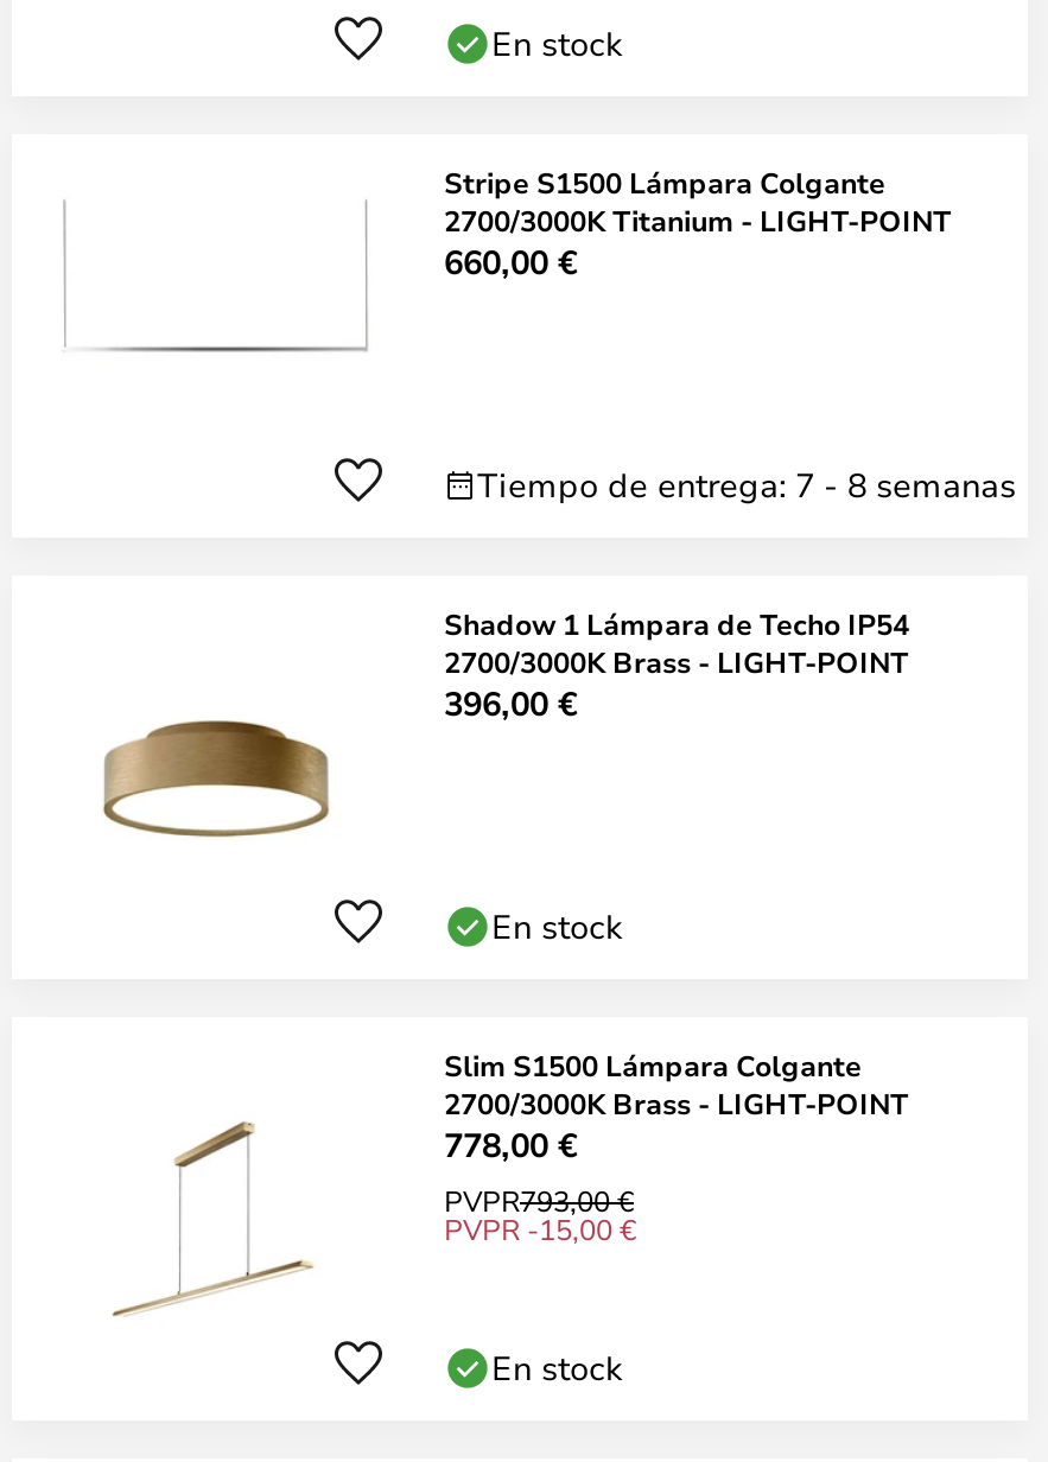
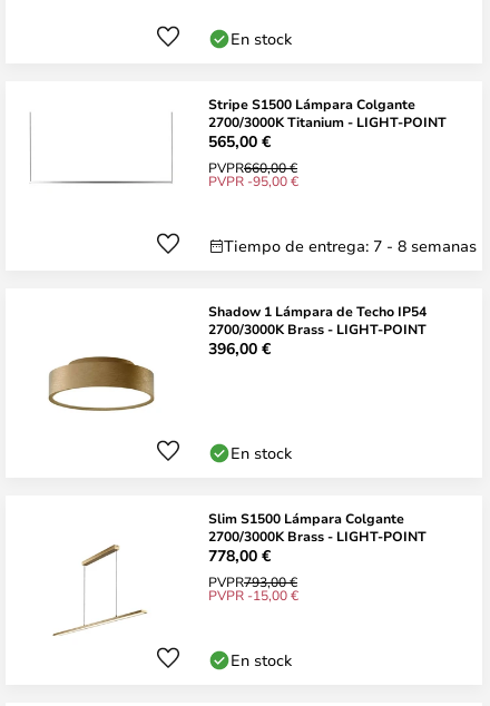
- 660,00 €
+ 565,00 €
+ PVPR660,00 €
+ PVPR -95,00 €
